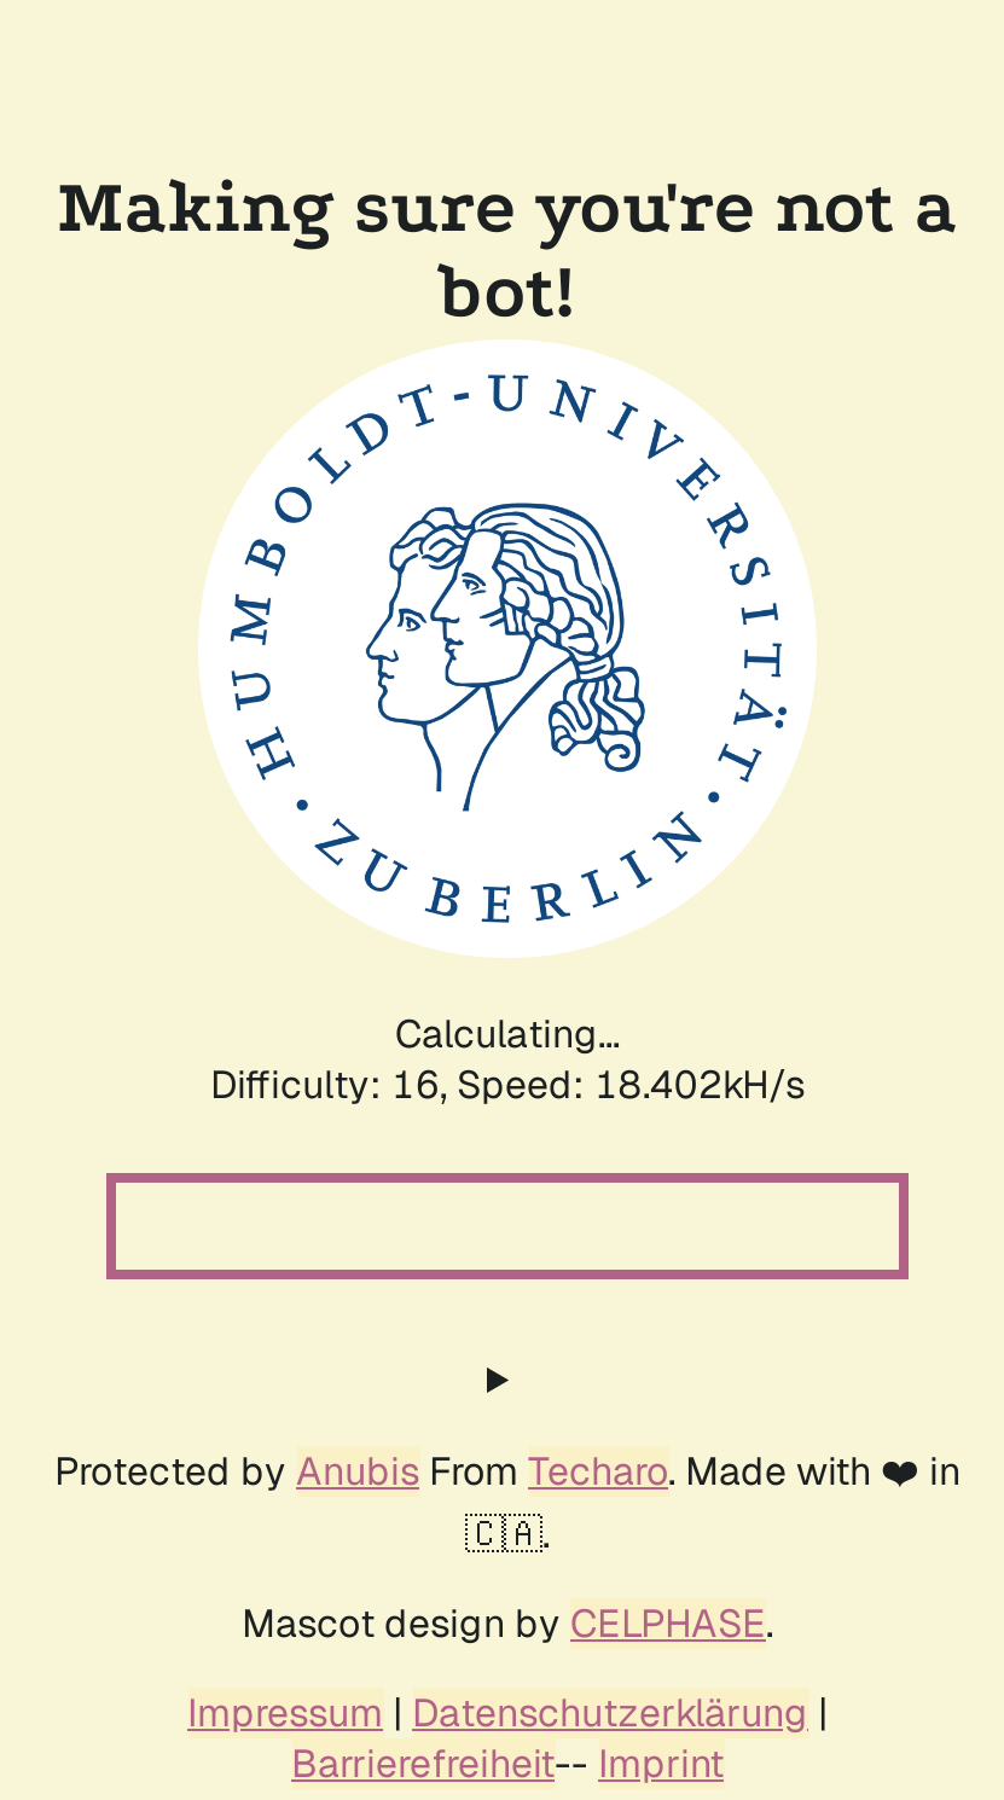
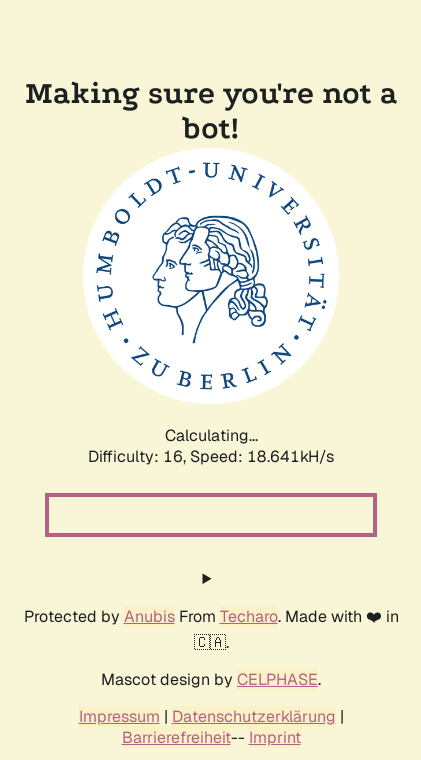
- Difficulty: 16, Speed: 18.402kH/s
+ Difficulty: 16, Speed: 18.641kH/s
